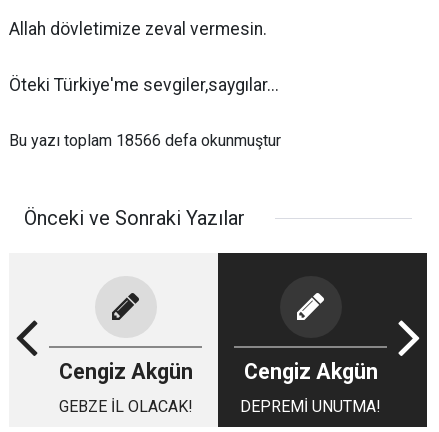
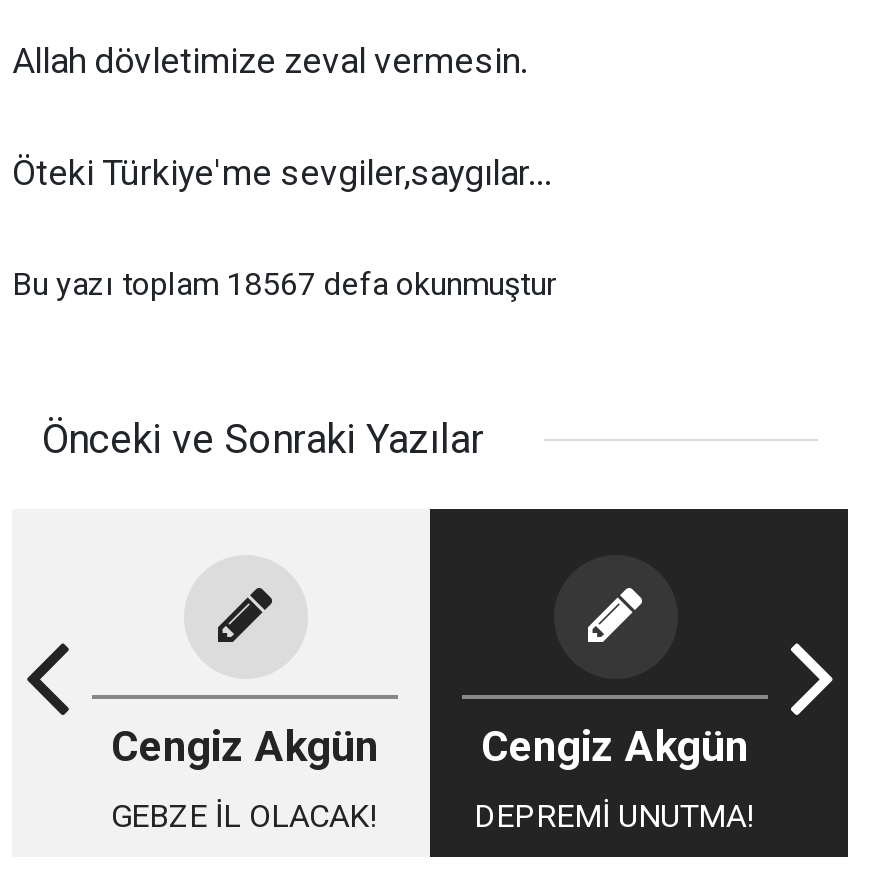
- Bu yazı toplam 18566 defa okunmuştur
+ Bu yazı toplam 18567 defa okunmuştur
